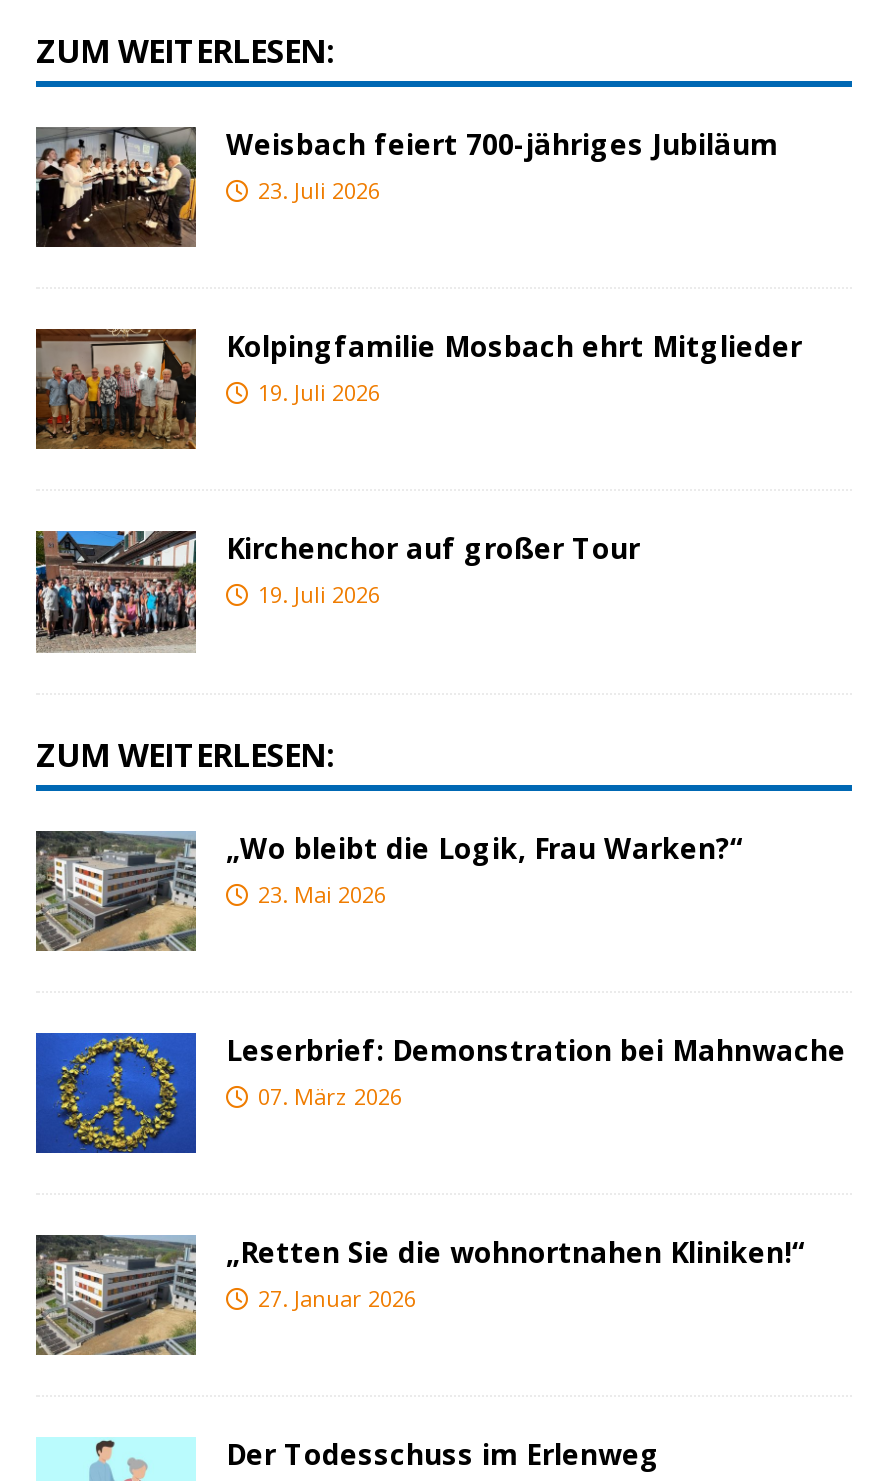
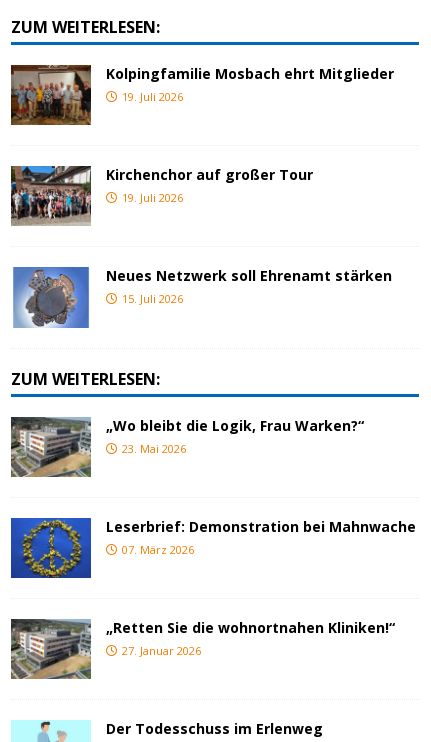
- [image]
- Weisbach feiert 700-jähriges Jubiläum
- 23. Juli 2026

moved up: [image] | Kolpingfamilie Mosbach ehrt Mitglieder | 19. Juli 2026 | Kirchenchor auf großer Tour | 19. Juli 2026

+ [image]
+ Neues Netzwerk soll Ehrenamt stärken
+ 15. Juli 2026
